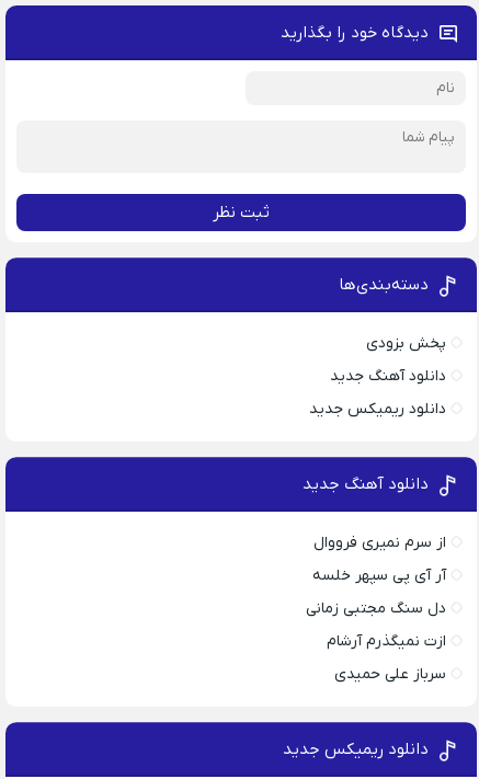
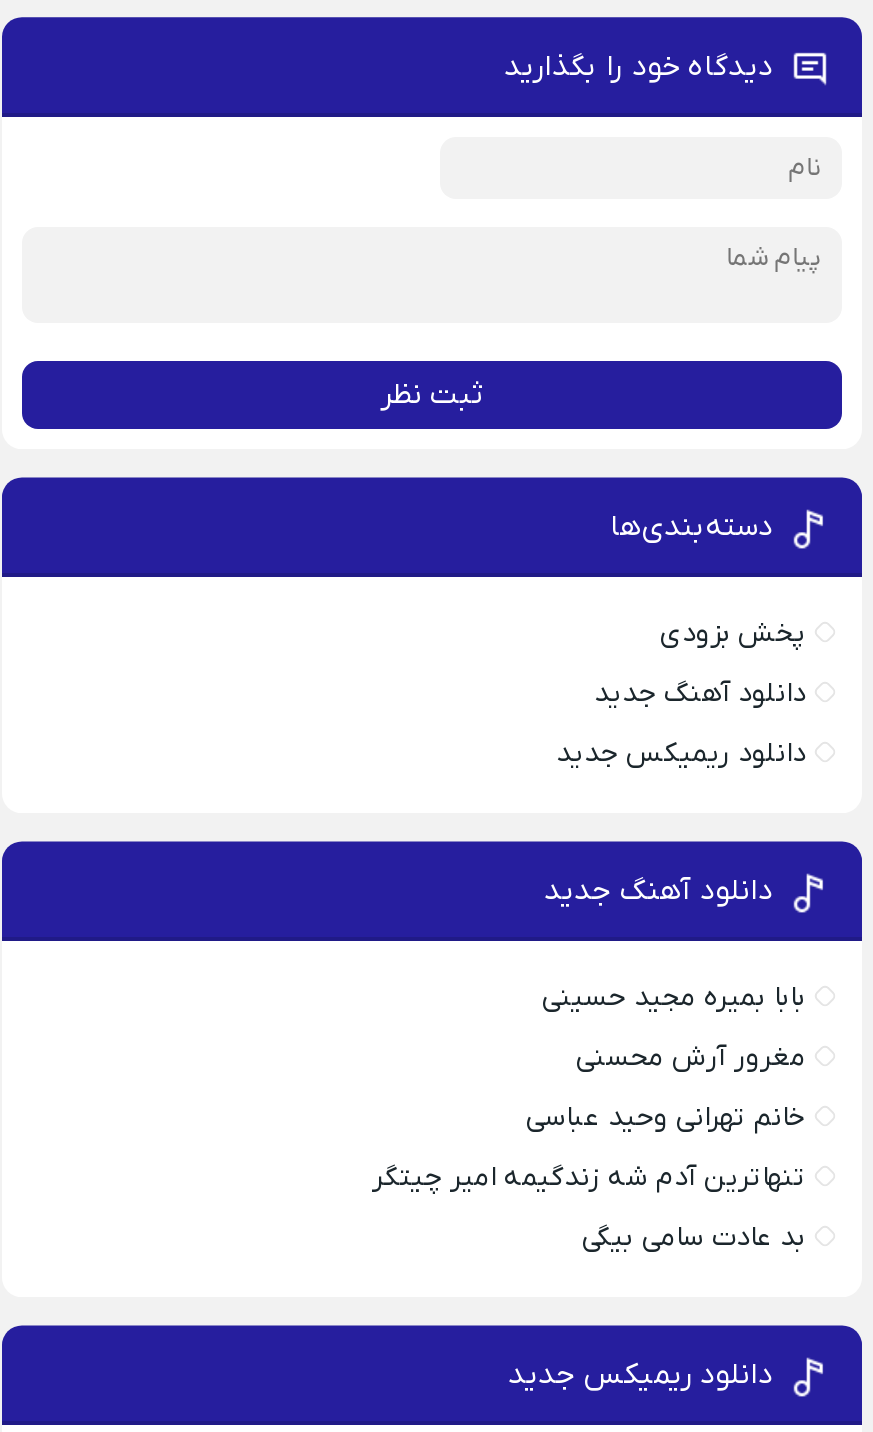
- از سرم نمیری فرووال
+ بابا بمیره مجید حسینی

- آر آی پی سپهر خلسه
+ مغرور آرش محسنی

- دل سنگ مجتبی زمانی
+ خانم تهرانی وحید عباسی

- ازت نمیگذرم آرشام
+ تنهاترین آدم شه زندگیمه امیر چیتگر

- سرباز علی حمیدی
+ بد عادت سامی بیگی
